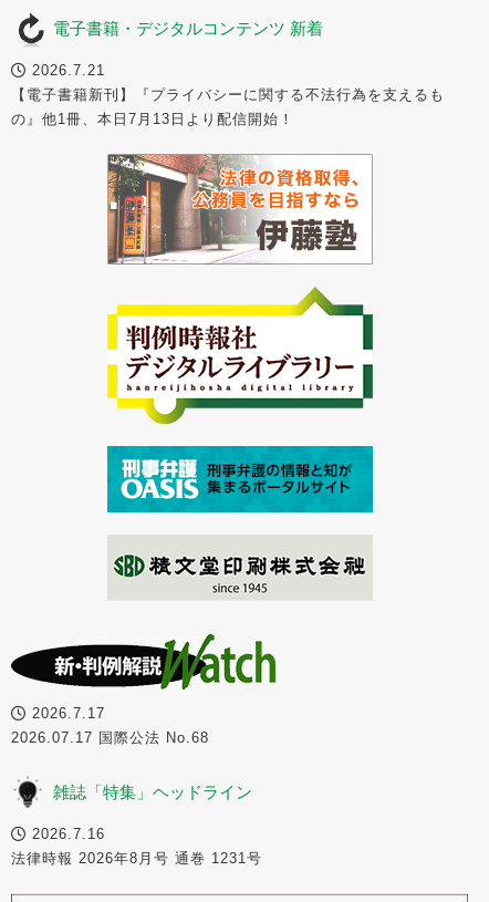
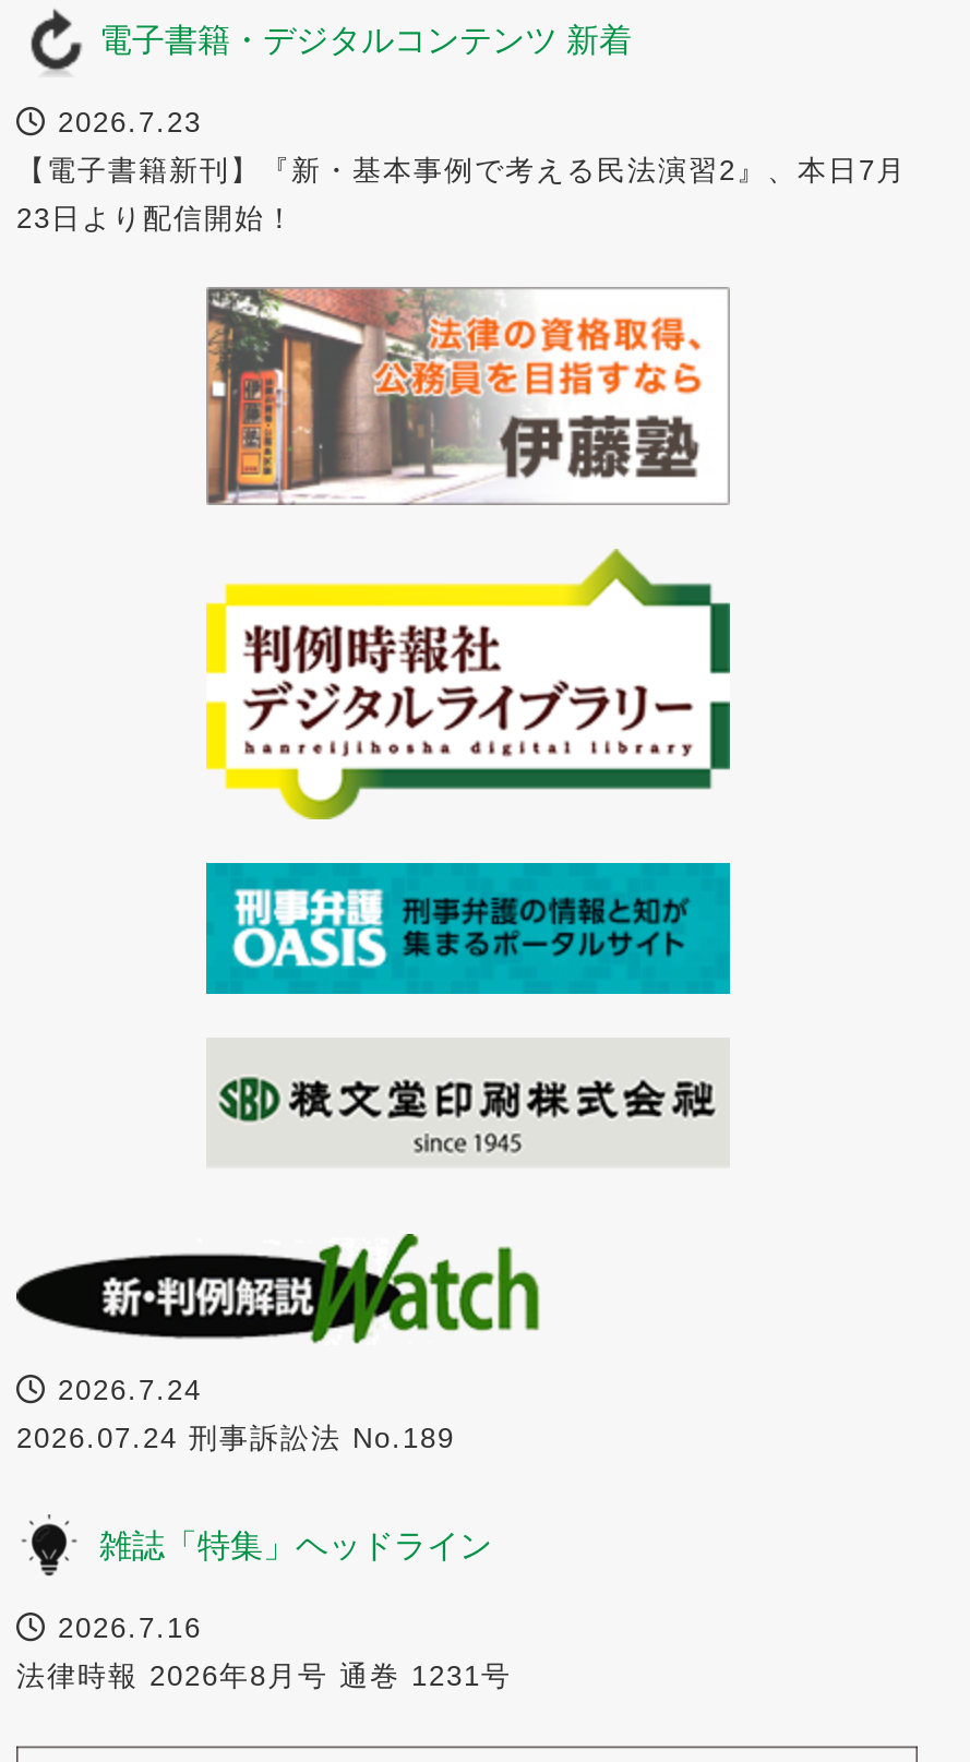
- 2026.7.21
+ 2026.7.23

- 【電子書籍新刊】『プライバシーに関する不法行為を支えるも
+ 【電子書籍新刊】『新・基本事例で考える民法演習2』、本日7月

- の』他1冊、本日7月13日より配信開始！
+ 23日より配信開始！

- 2026.7.17
+ 2026.7.24

- 2026.07.17 国際公法 No.68
+ 2026.07.24 刑事訴訟法 No.189
